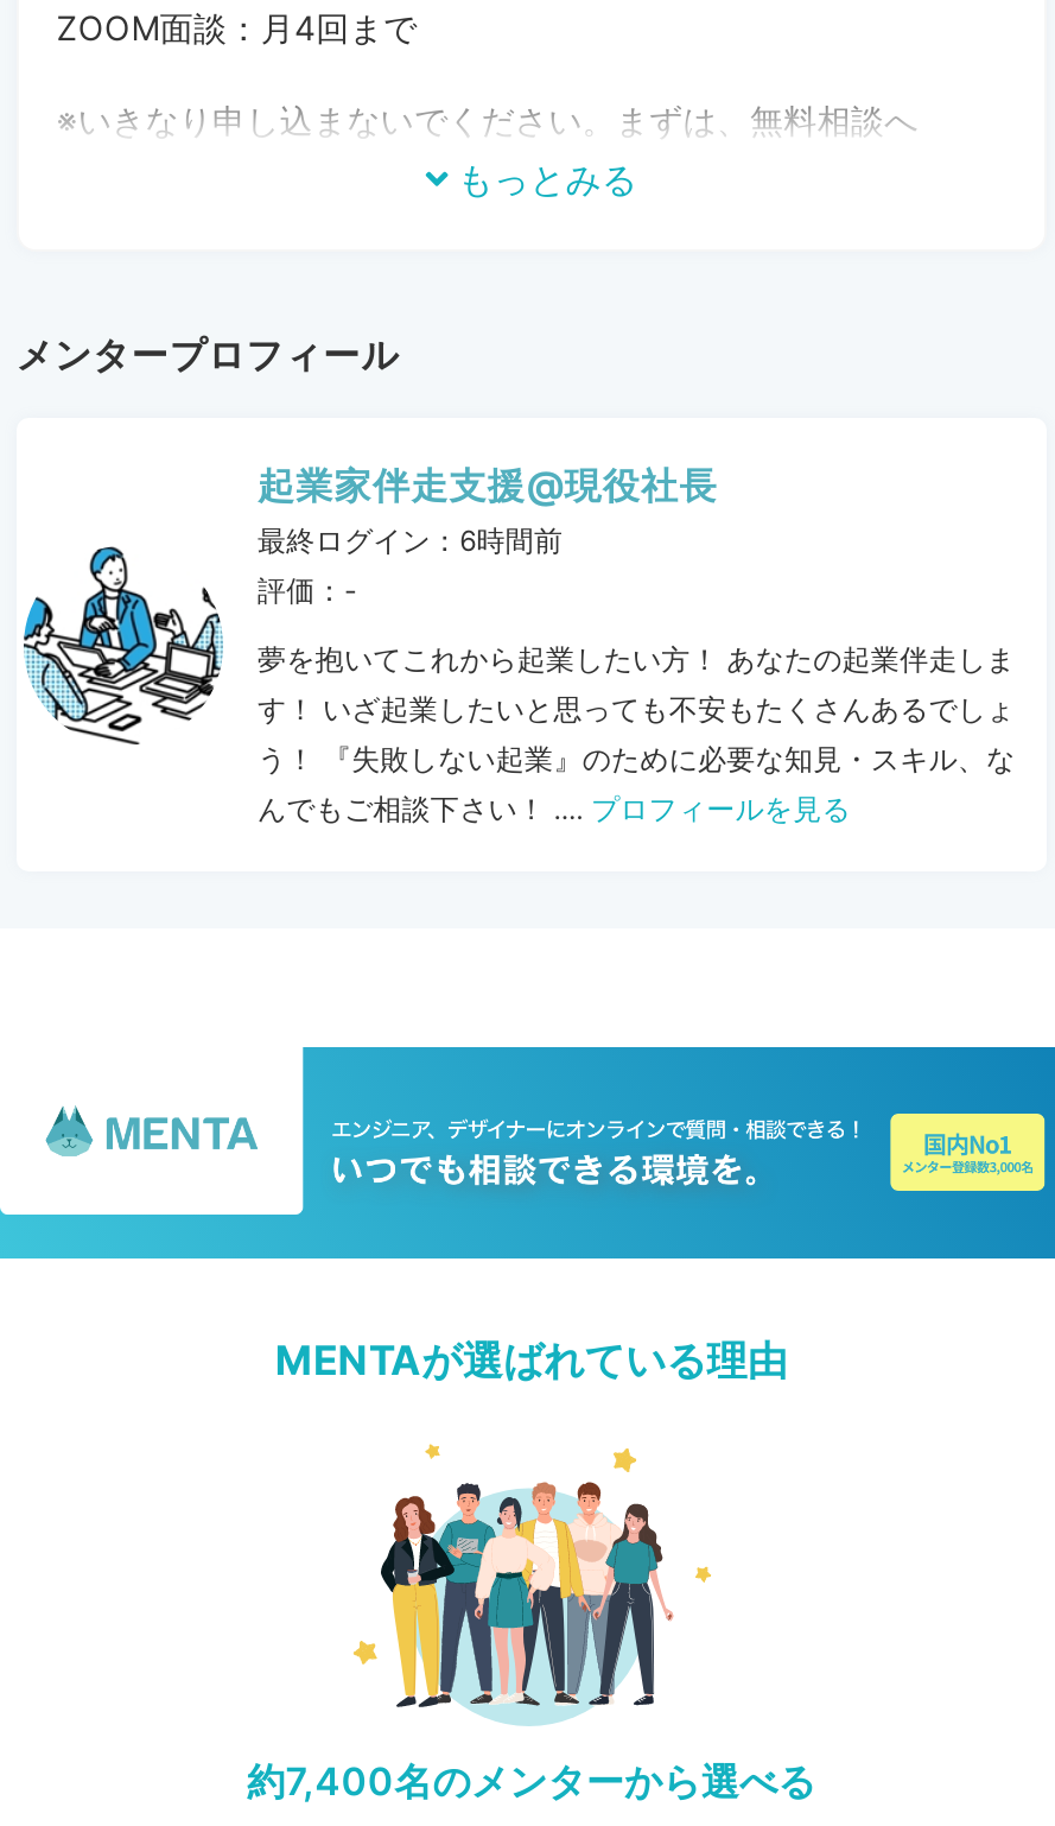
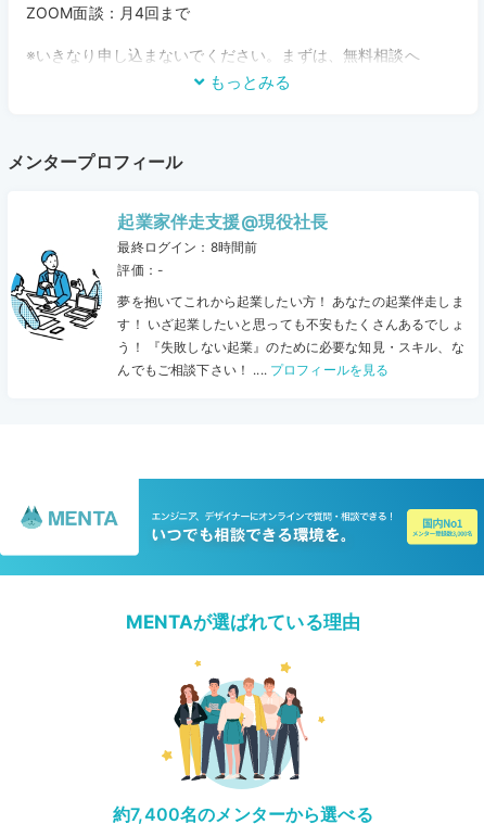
- 最終ログイン：6時間前
+ 最終ログイン：8時間前
